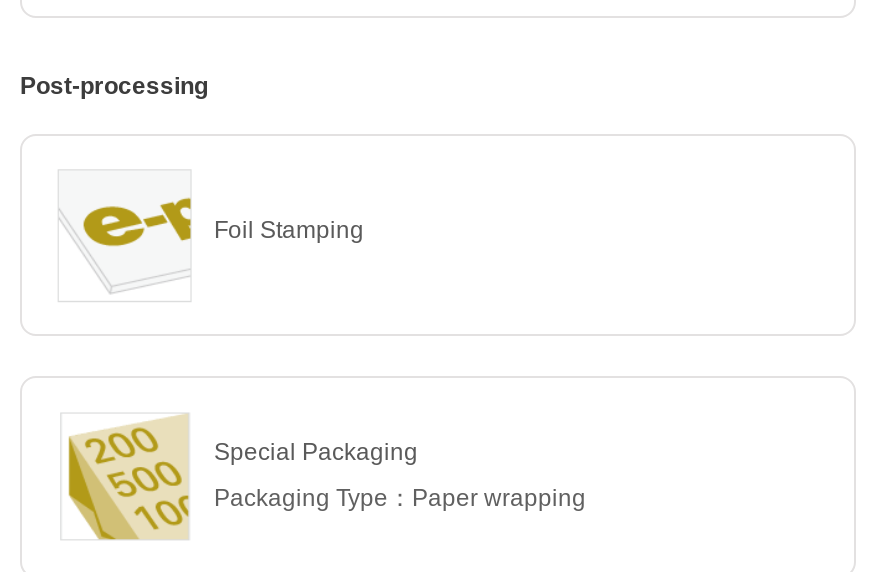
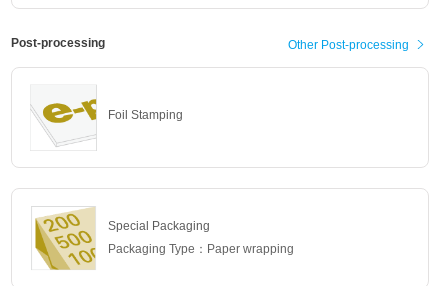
+ Other Post-processing
